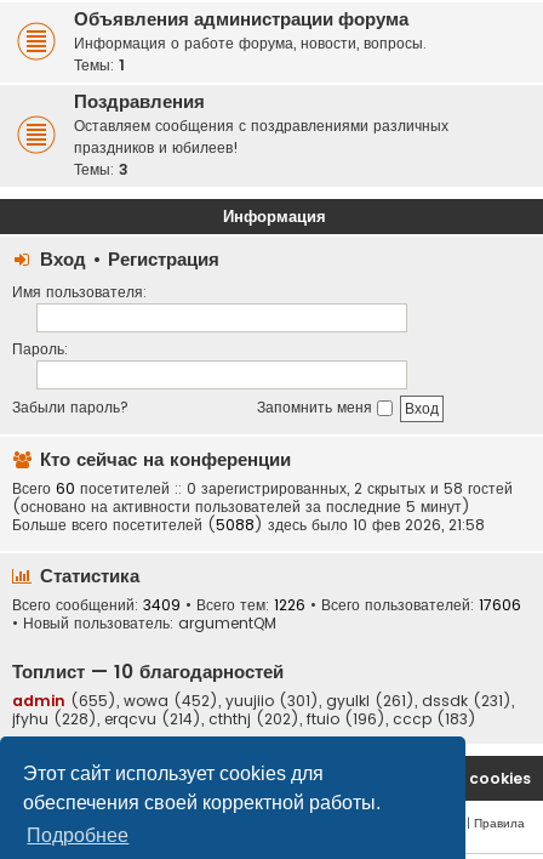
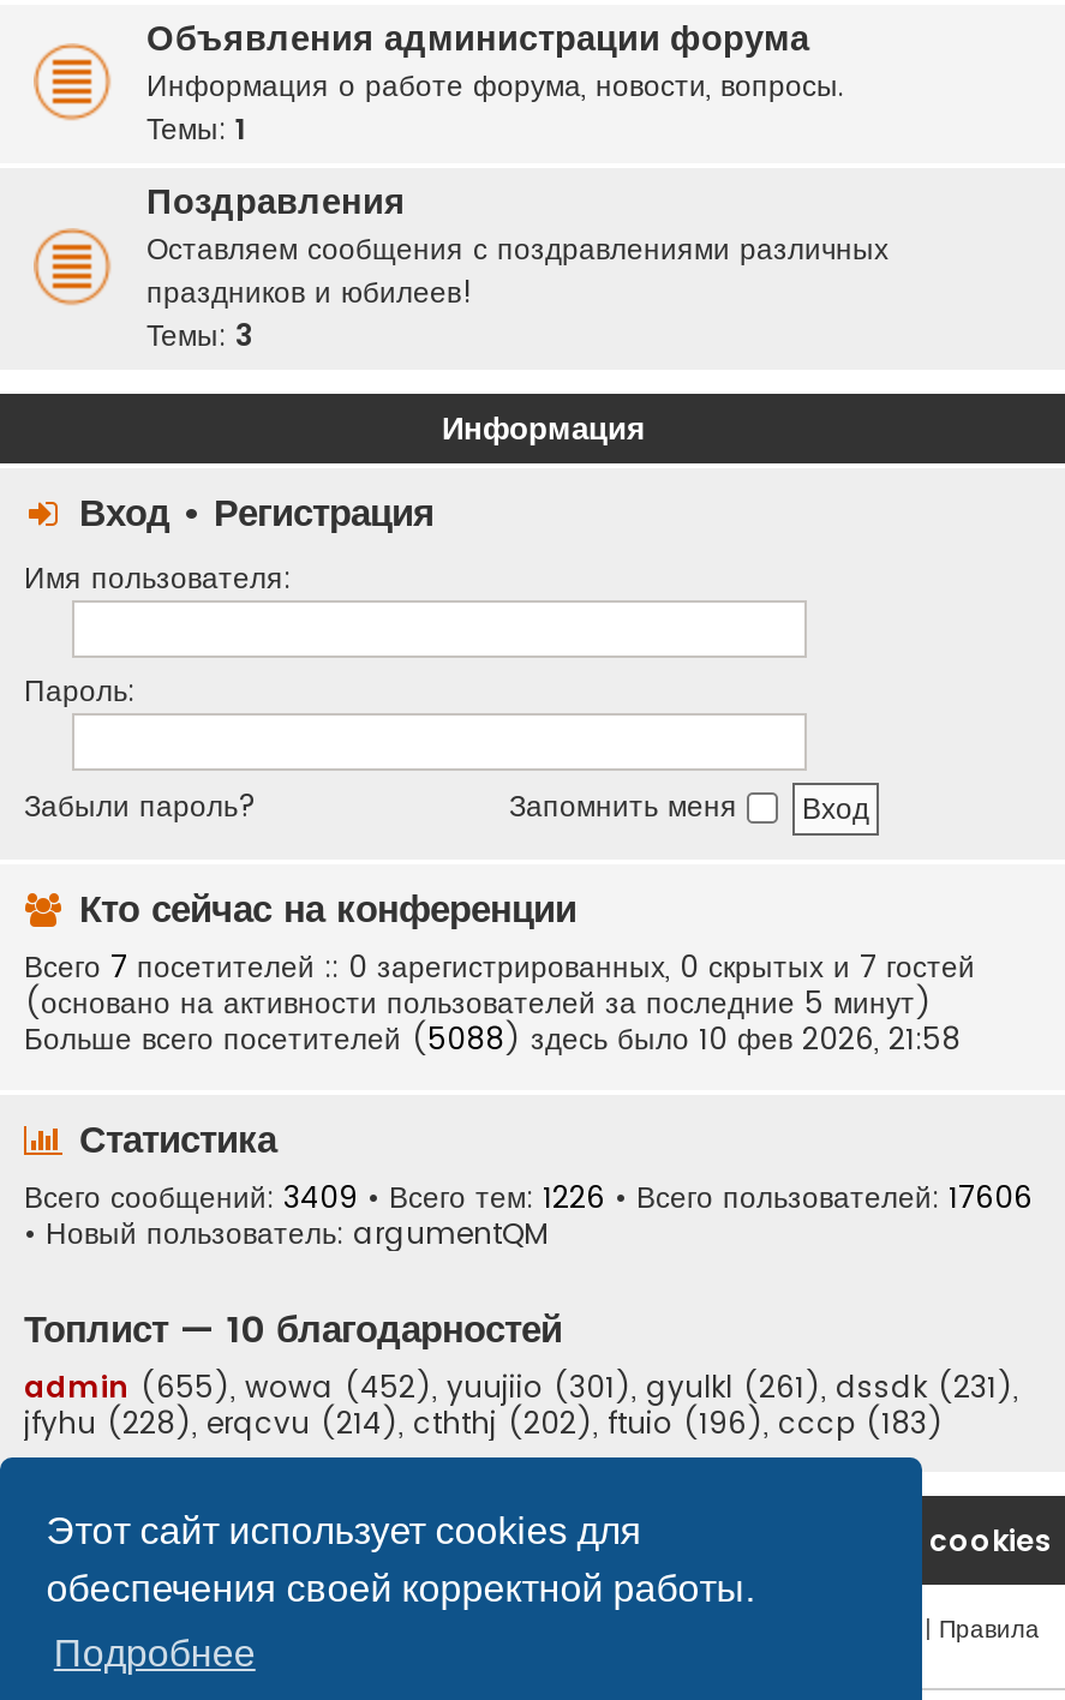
- Всего 60 посетителей :: 0 зарегистрированных, 2 скрытых и 58 гостей
+ Всего 7 посетителей :: 0 зарегистрированных, 0 скрытых и 7 гостей
